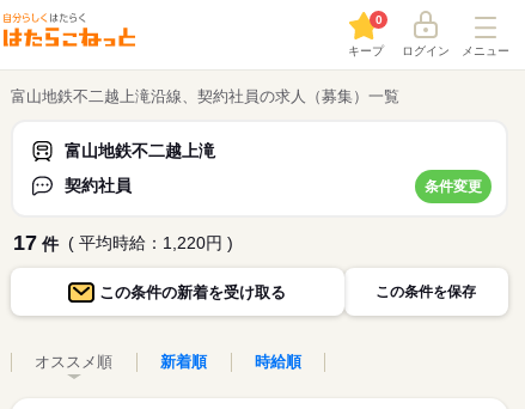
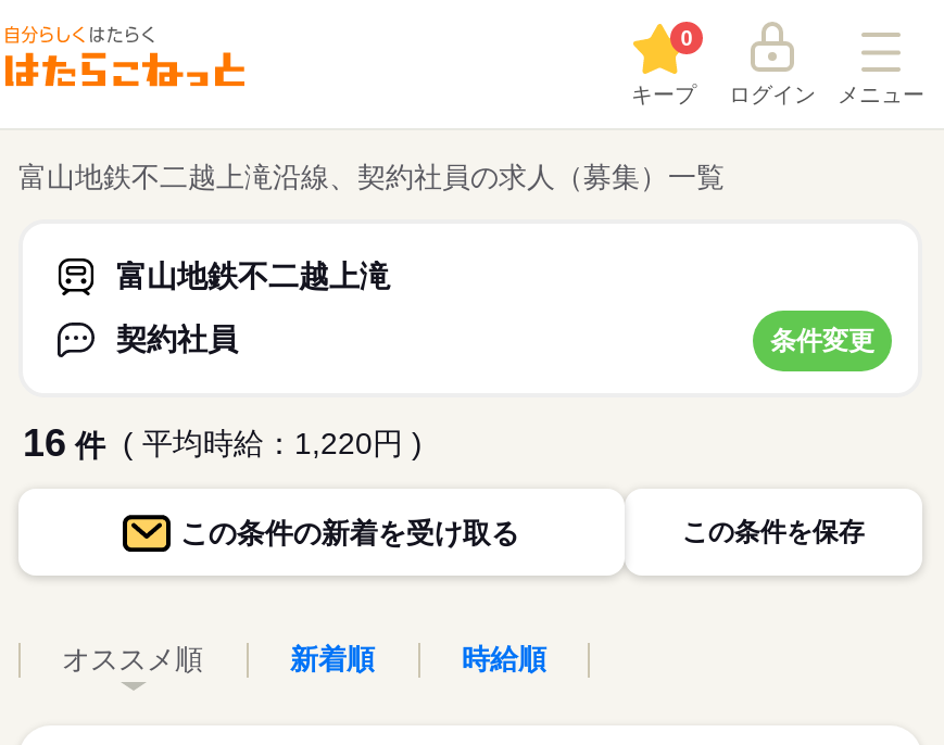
- 17件 ( 平均時給：1,220円 )
+ 16件 ( 平均時給：1,220円 )
